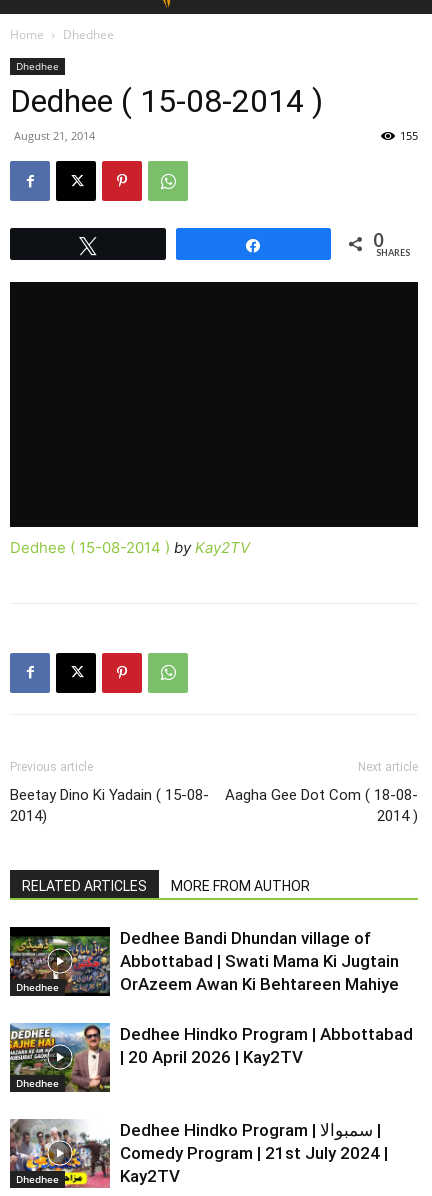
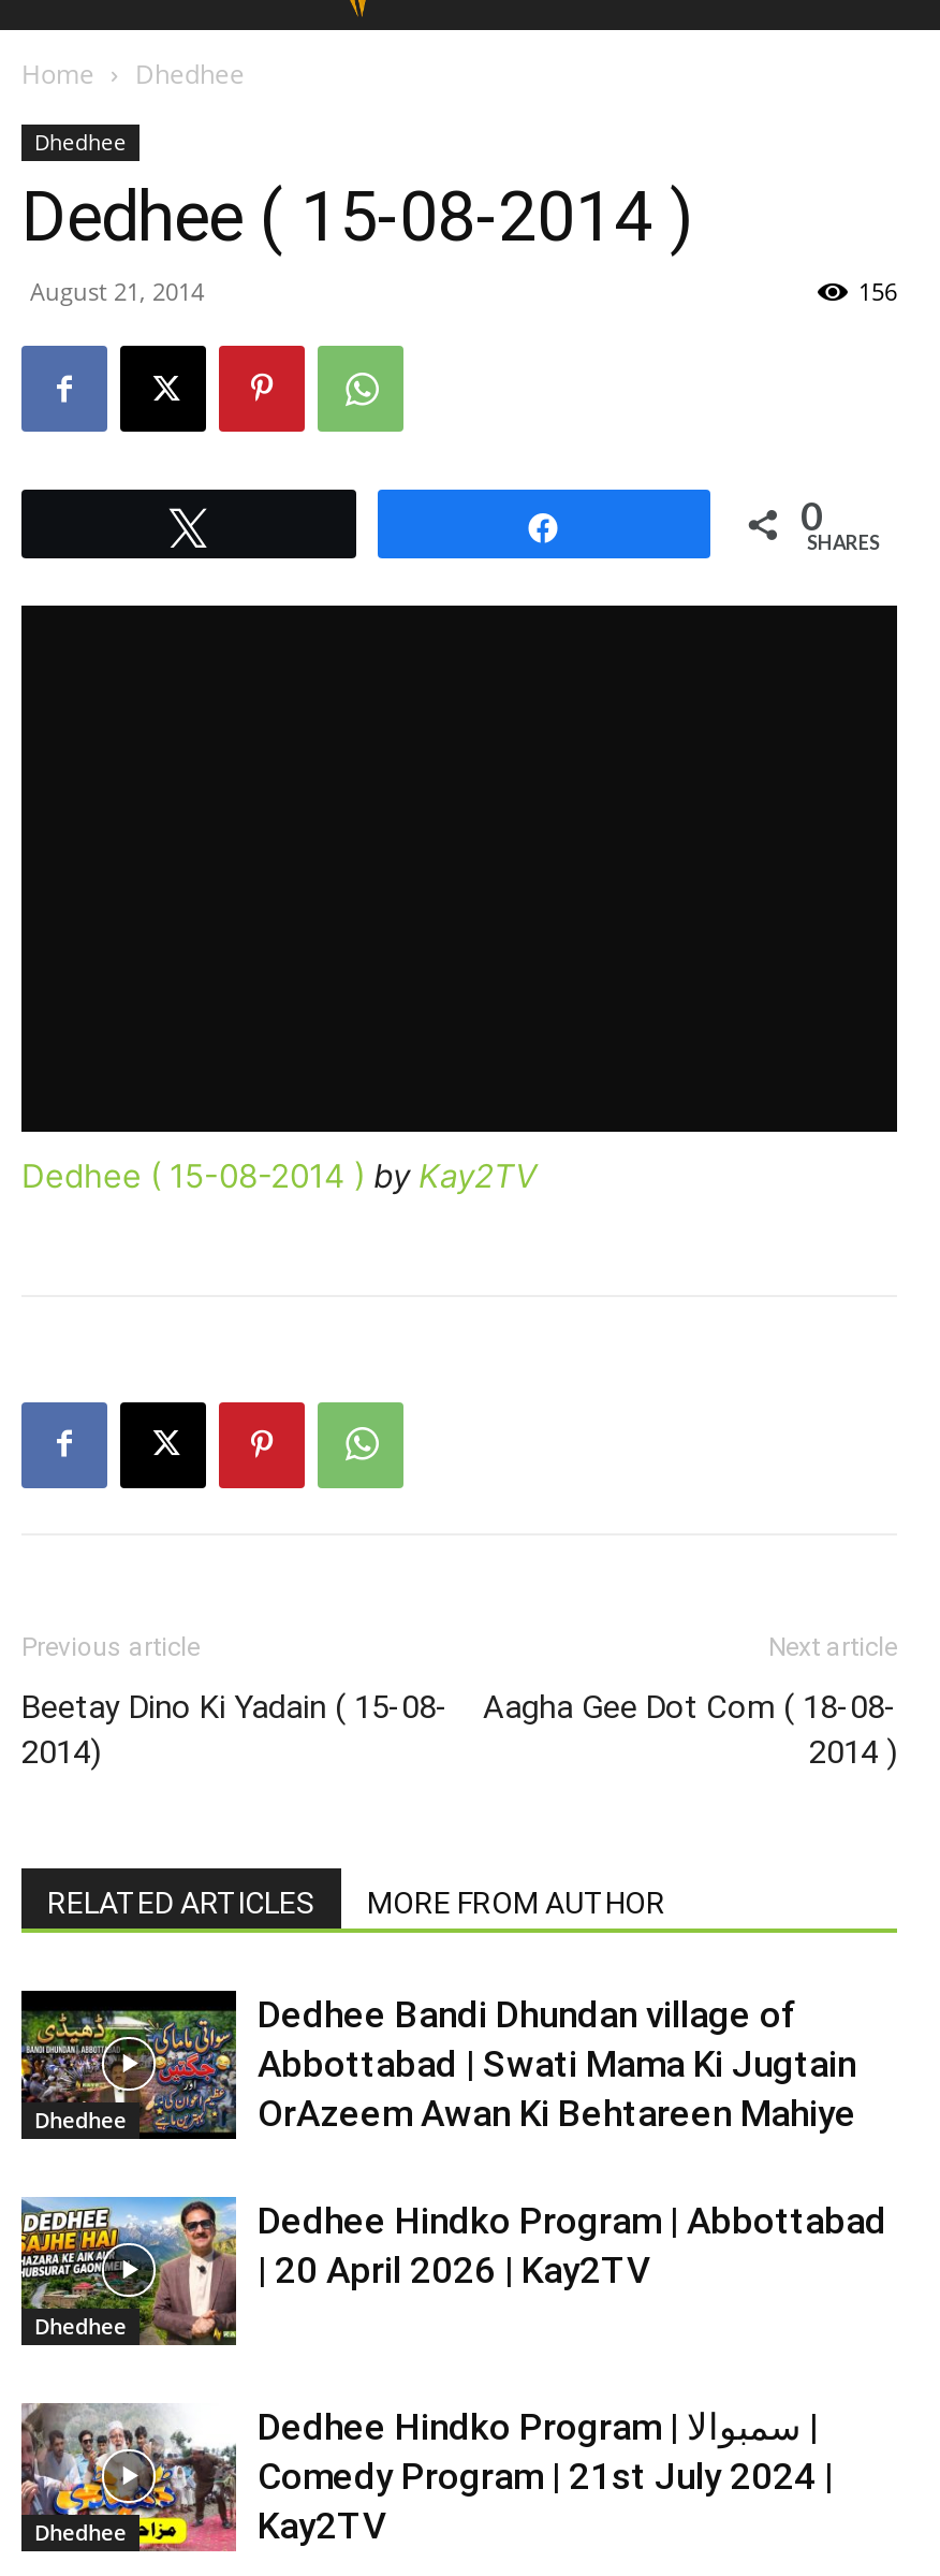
- 155
+ 156
